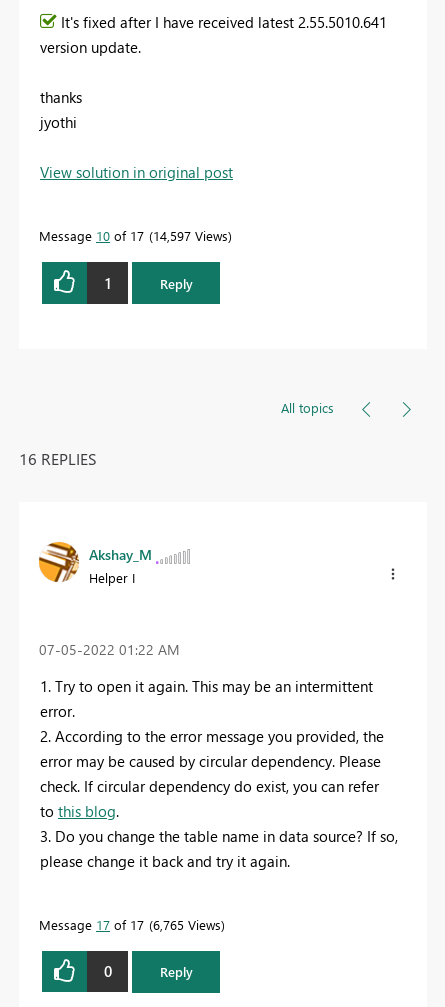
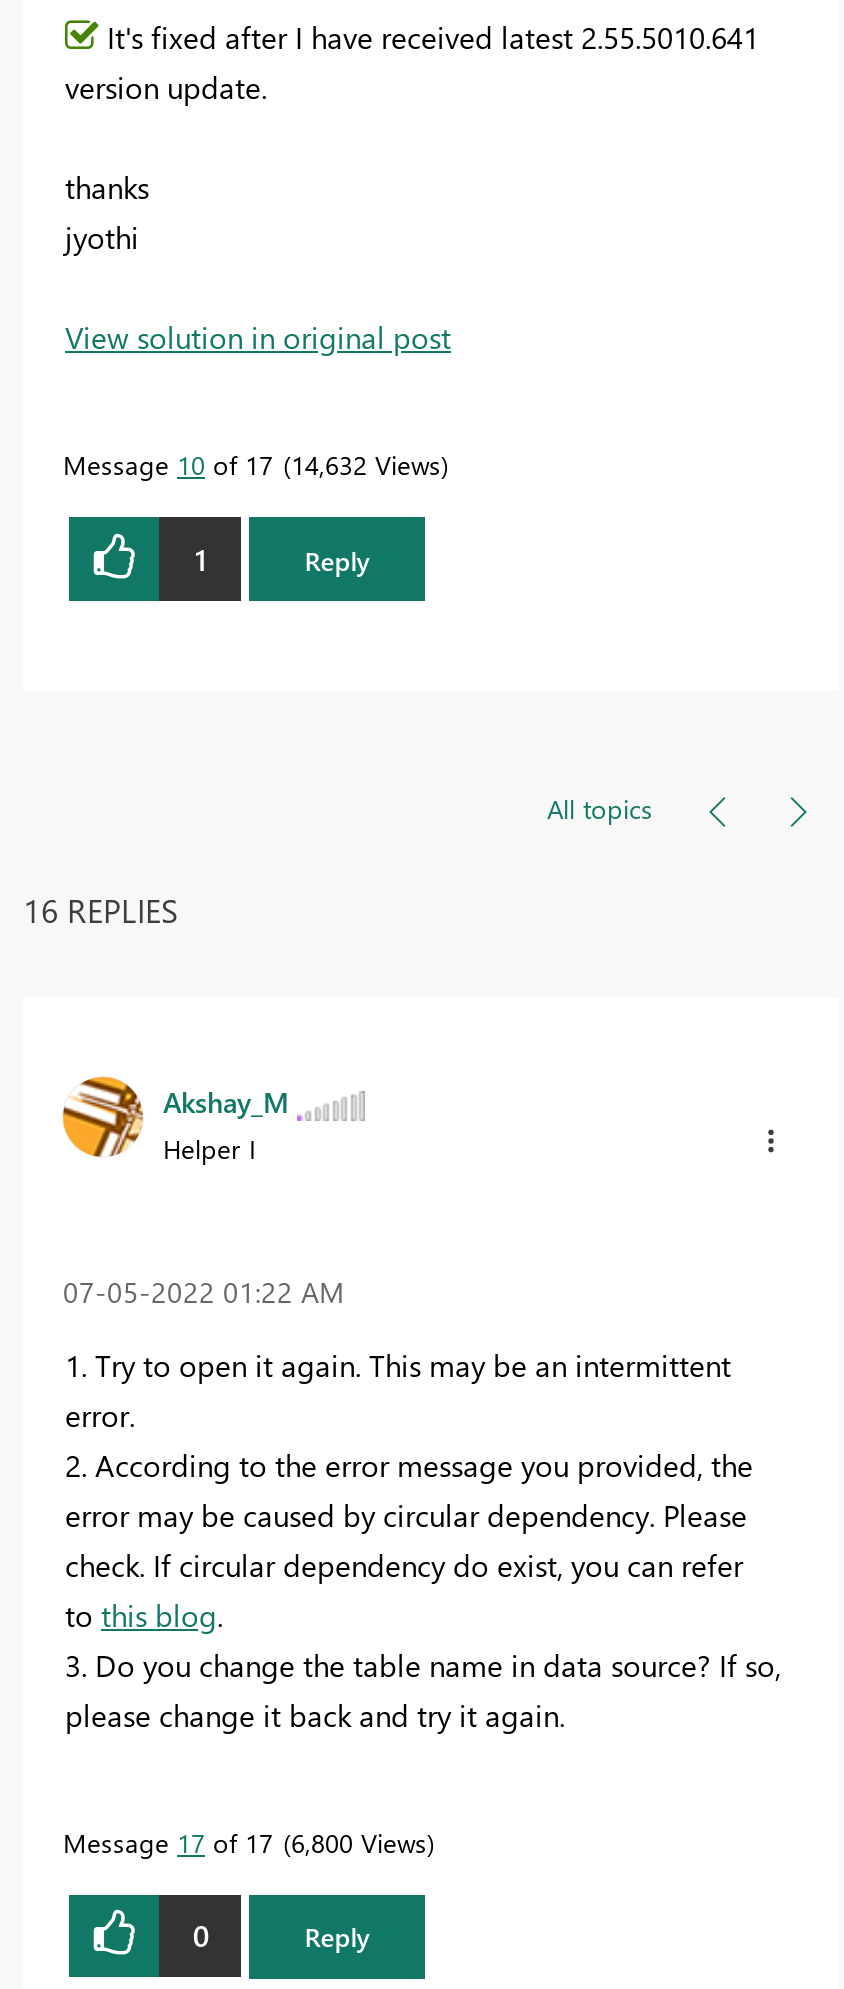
- Message 10 of 17 14,597 Views
+ Message 10 of 17 14,632 Views

- Message 17 of 17 6,765 Views
+ Message 17 of 17 6,800 Views
